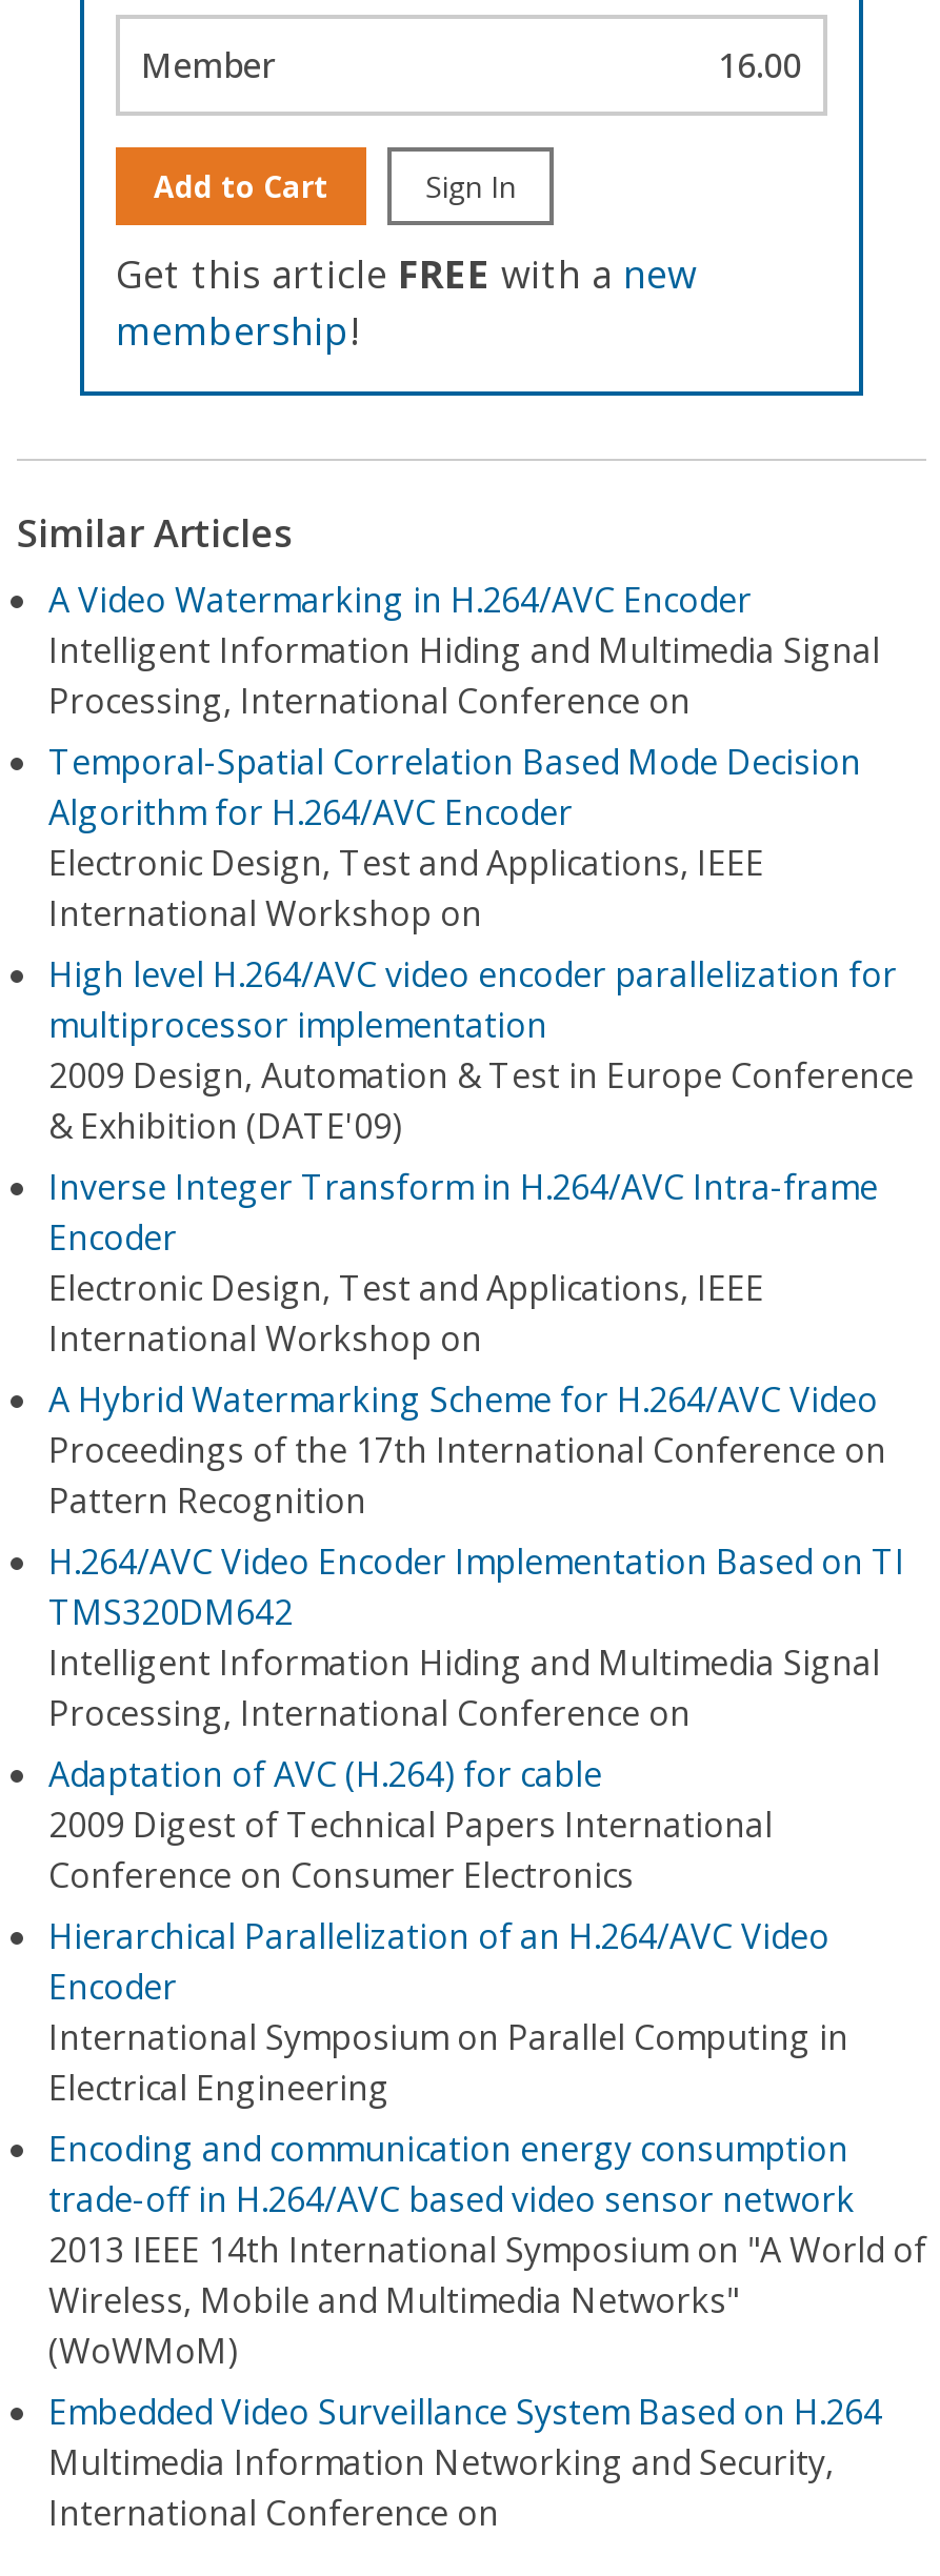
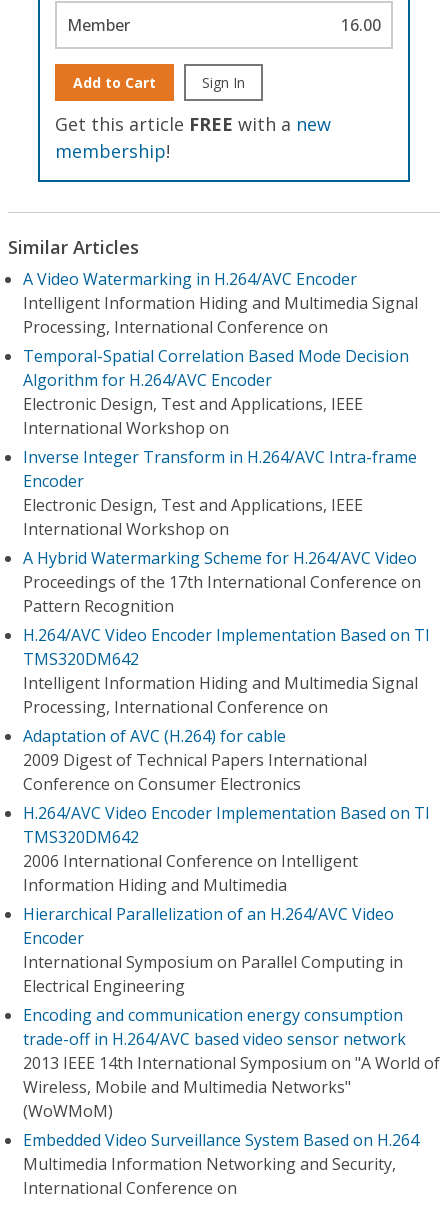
- High level H.264/AVC video encoder parallelization for
- multiprocessor implementation
- 2009 Design, Automation & Test in Europe Conference
- & Exhibition (DATE'09)

moved up: Inverse Integer Transform in H.264/AVC Intra-frame | Encoder | Electronic Design, Test and Applications, IEEE | ... | 2009 Digest of Technical Papers International | Conference on Consumer Electronics

+ H.264/AVC Video Encoder Implementation Based on TI
+ TMS320DM642
+ 2006 International Conference on Intelligent
+ Information Hiding and Multimedia
